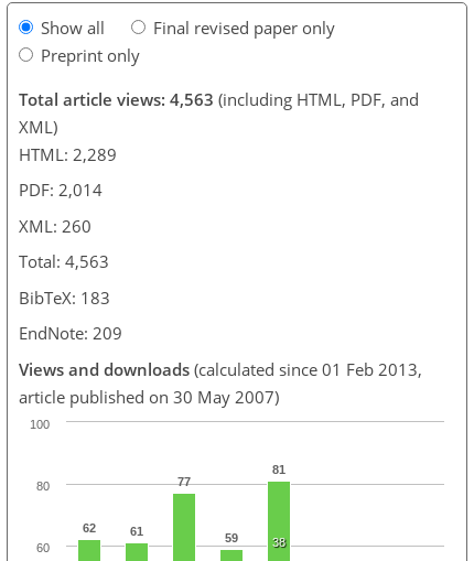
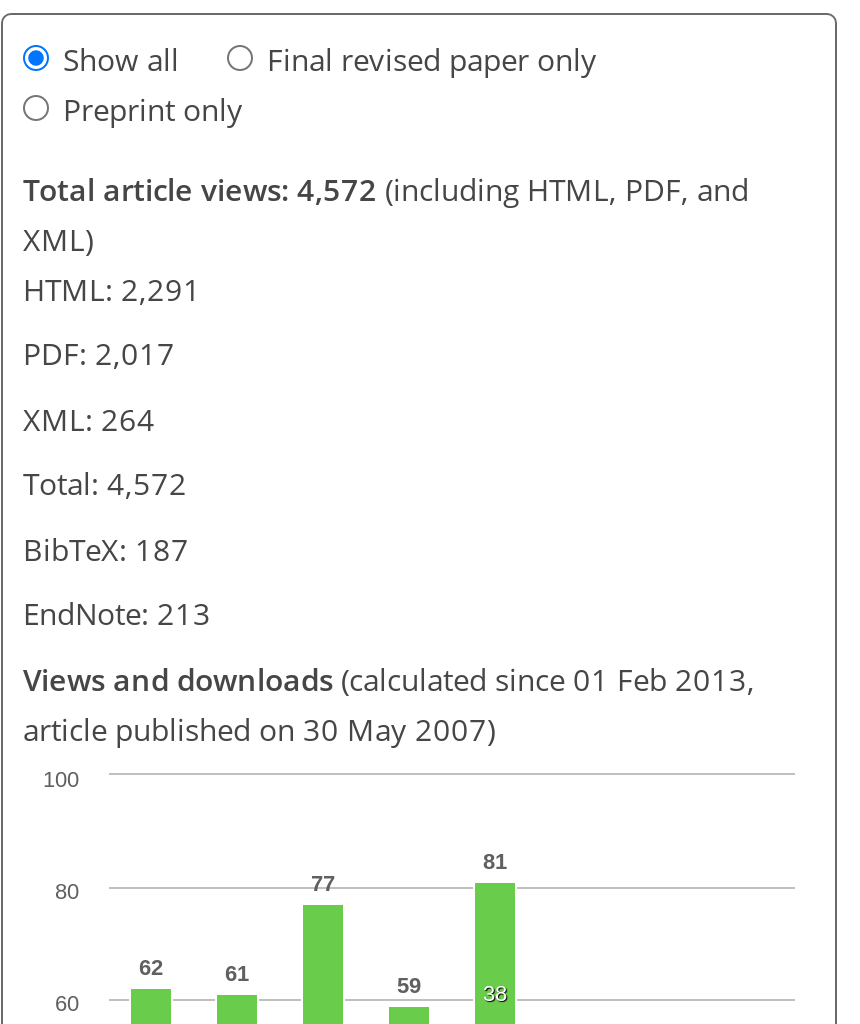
- Total article views: 4,563 (including HTML, PDF, and
+ Total article views: 4,572 (including HTML, PDF, and

- HTML: 2,289
+ HTML: 2,291

- PDF: 2,014
+ PDF: 2,017

- XML: 260
+ XML: 264

- Total: 4,563
+ Total: 4,572

- BibTeX: 183
+ BibTeX: 187

- EndNote: 209
+ EndNote: 213
